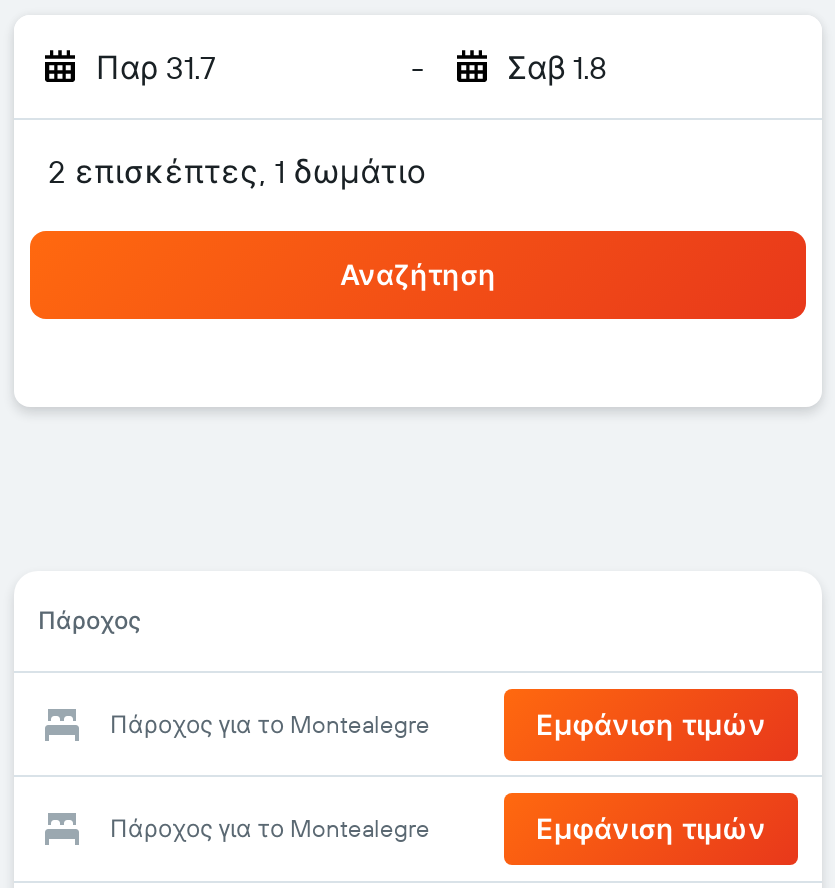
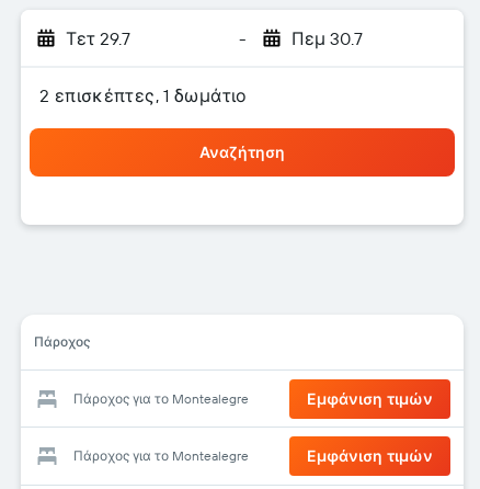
- Παρ 31.7
+ Τετ 29.7

- Σαβ 1.8
+ Πεμ 30.7
